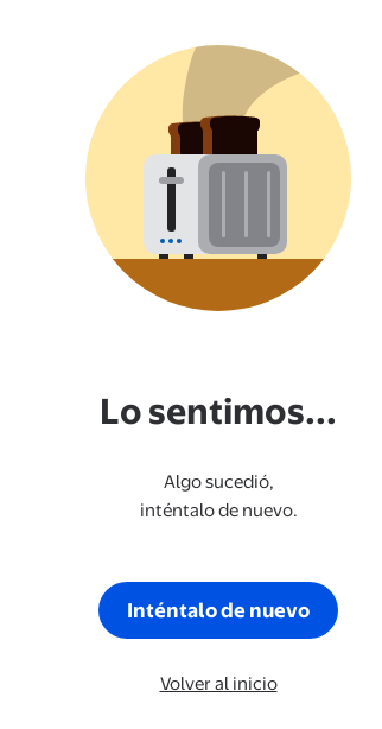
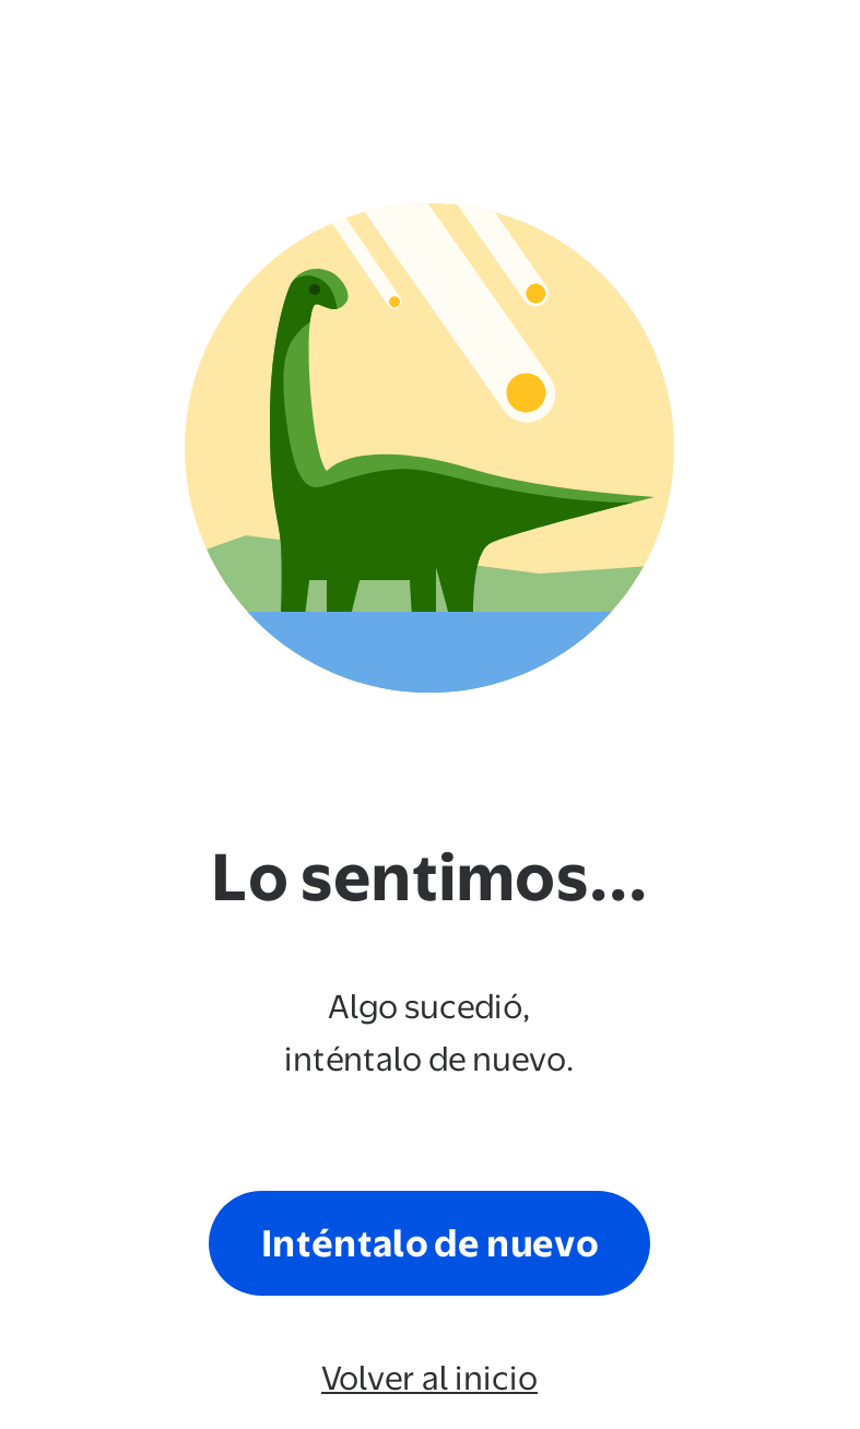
- [image]
+ [image]
